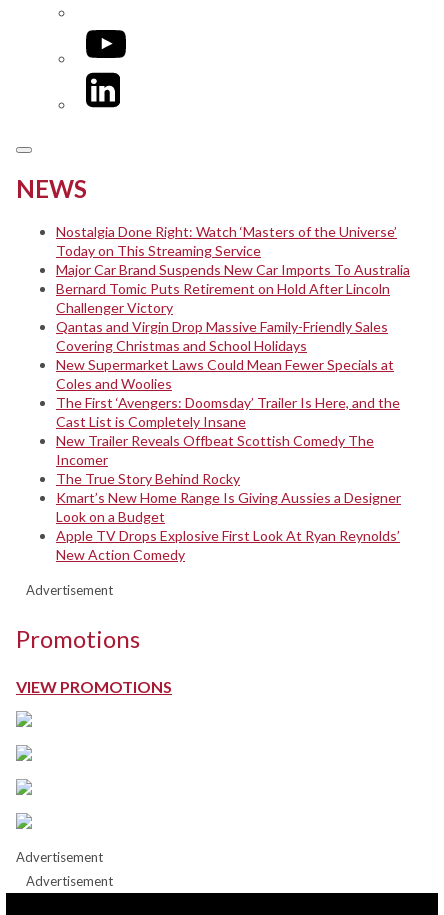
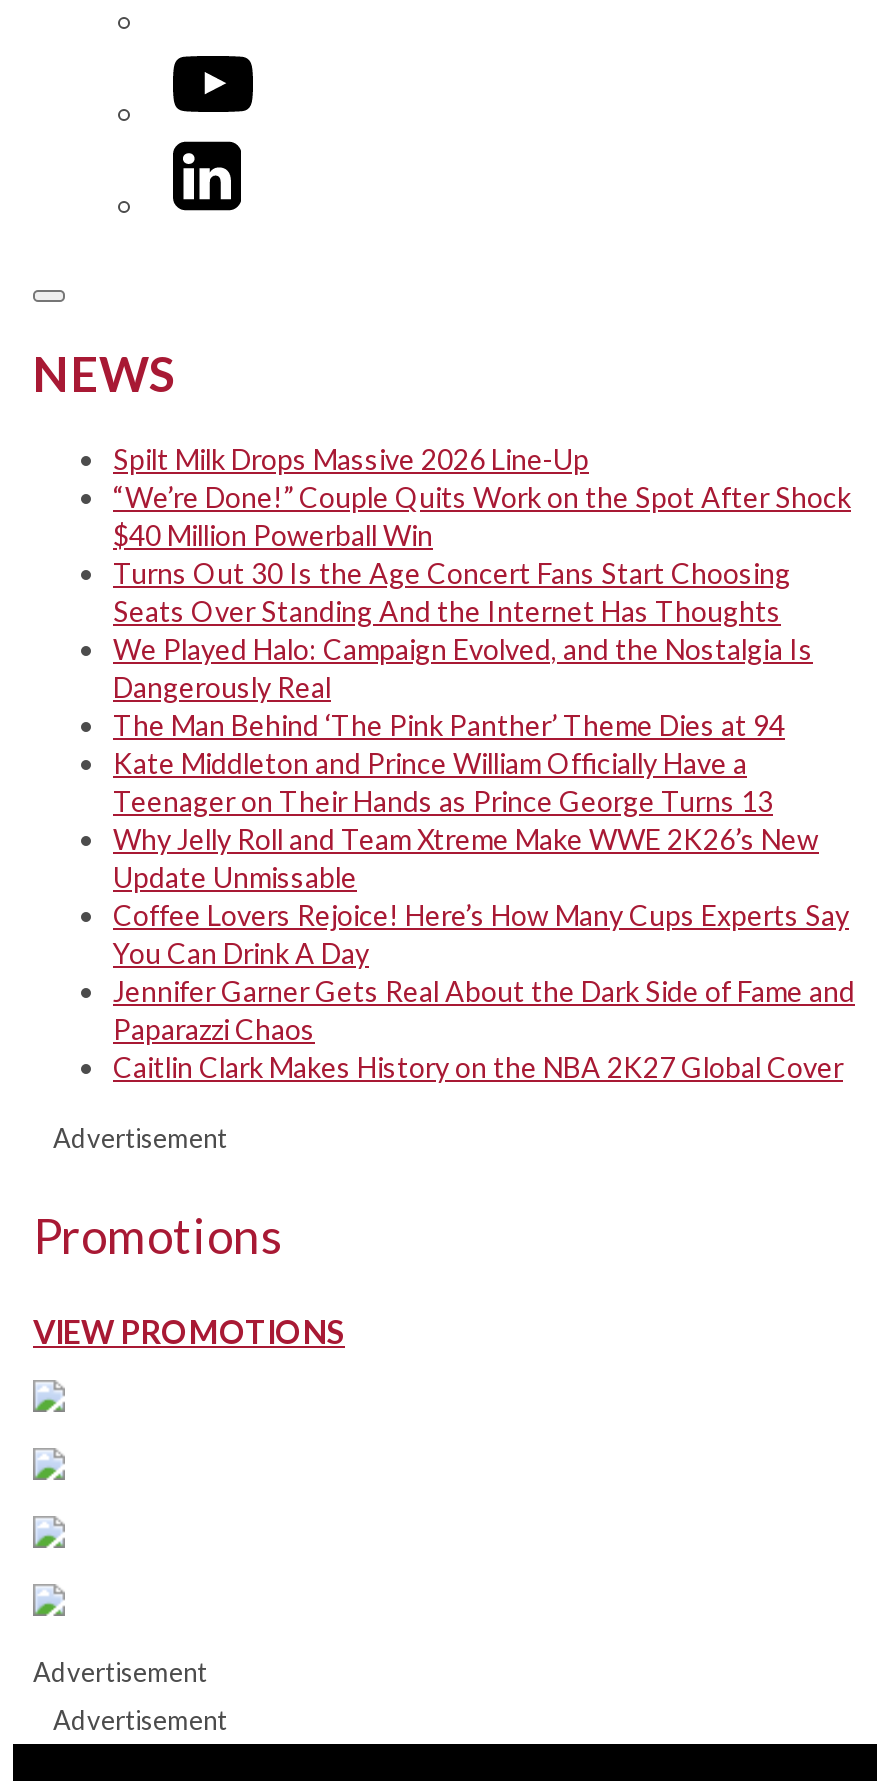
- Nostalgia Done Right: Watch ‘Masters of the Universe’
- Today on This Streaming Service
- Major Car Brand Suspends New Car Imports To Australia
- Bernard Tomic Puts Retirement on Hold After Lincoln
- Challenger Victory
- Qantas and Virgin Drop Massive Family-Friendly Sales
- Covering Christmas and School Holidays
- New Supermarket Laws Could Mean Fewer Specials at
- Coles and Woolies
- The First ‘Avengers: Doomsday’ Trailer Is Here, and the
- Cast List is Completely Insane
- New Trailer Reveals Offbeat Scottish Comedy The
- Incomer
- The True Story Behind Rocky
- Kmart’s New Home Range Is Giving Aussies a Designer
- Look on a Budget
- Apple TV Drops Explosive First Look At Ryan Reynolds’
- New Action Comedy
+ Spilt Milk Drops Massive 2026 Line-Up
+ “We’re Done!” Couple Quits Work on the Spot After Shock
+ $40 Million Powerball Win
+ Turns Out 30 Is the Age Concert Fans Start Choosing
+ Seats Over Standing And the Internet Has Thoughts
+ We Played Halo: Campaign Evolved, and the Nostalgia Is
+ Dangerously Real
+ The Man Behind ‘The Pink Panther’ Theme Dies at 94
+ Kate Middleton and Prince William Officially Have a
+ Teenager on Their Hands as Prince George Turns 13
+ Why Jelly Roll and Team Xtreme Make WWE 2K26’s New
+ Update Unmissable
+ Coffee Lovers Rejoice! Here’s How Many Cups Experts Say
+ You Can Drink A Day
+ Jennifer Garner Gets Real About the Dark Side of Fame and
+ Paparazzi Chaos
+ Caitlin Clark Makes History on the NBA 2K27 Global Cover
